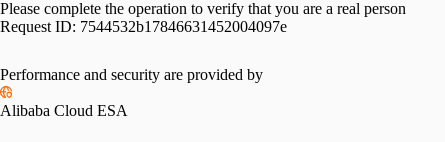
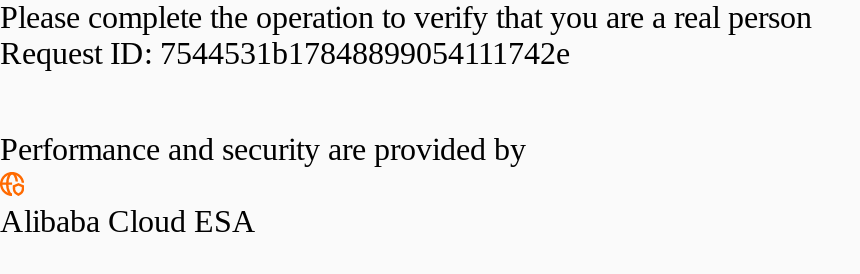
- Request ID: 7544532b17846631452004097e
+ Request ID: 7544531b17848899054111742e
